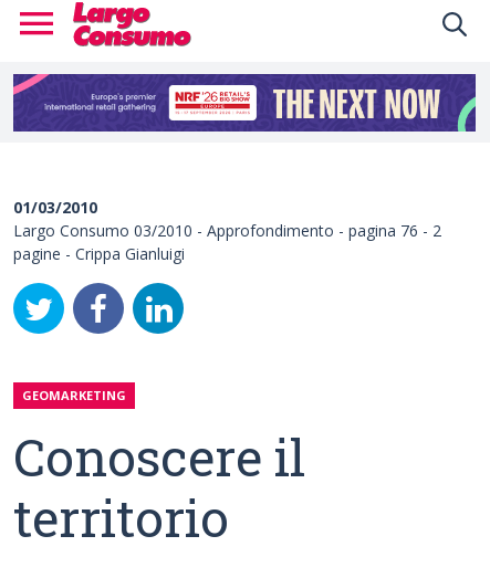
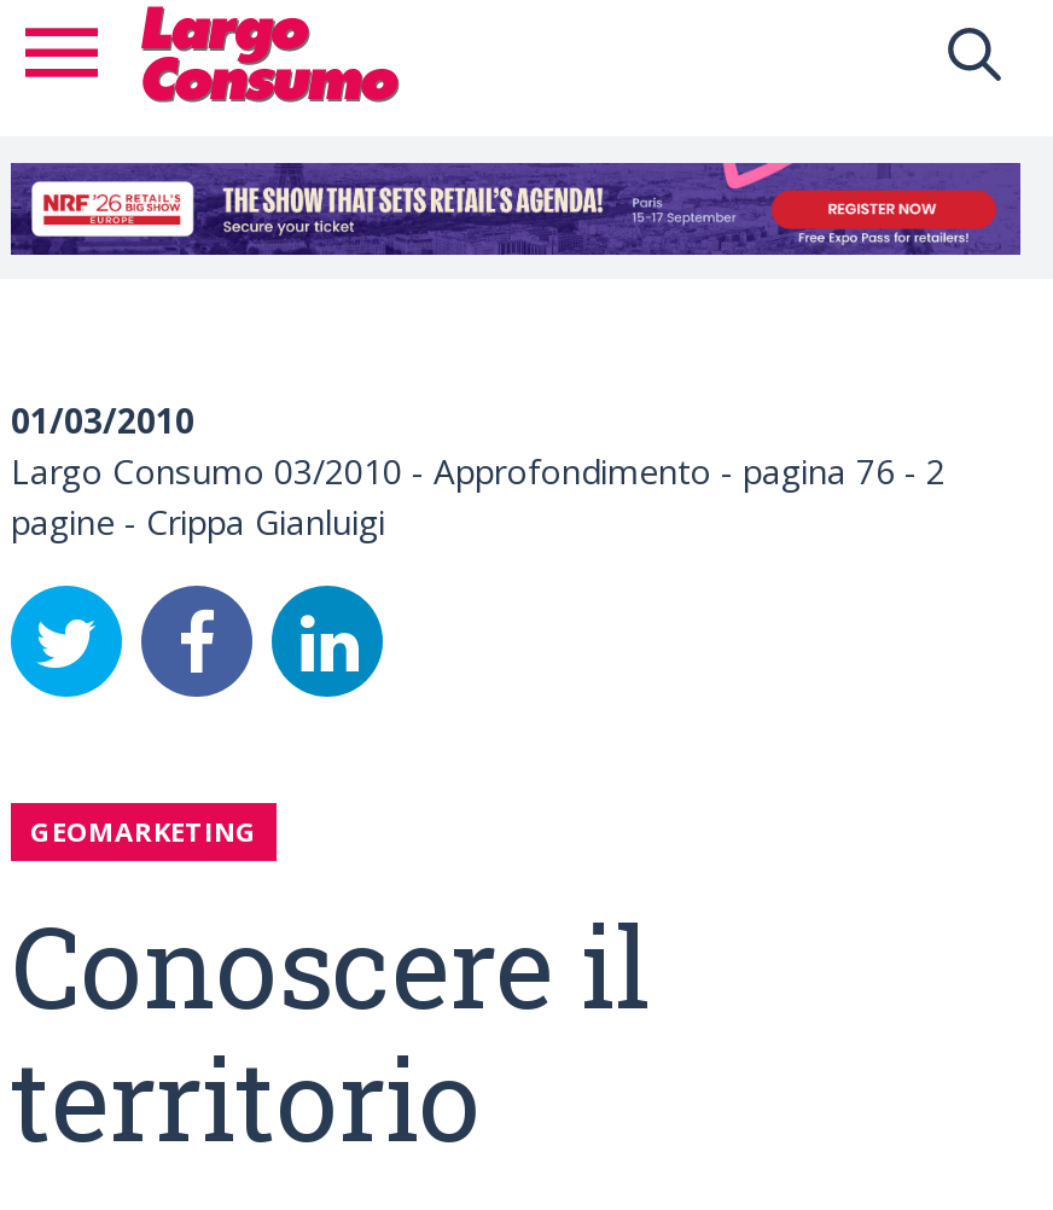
- [image]
+ [image]
